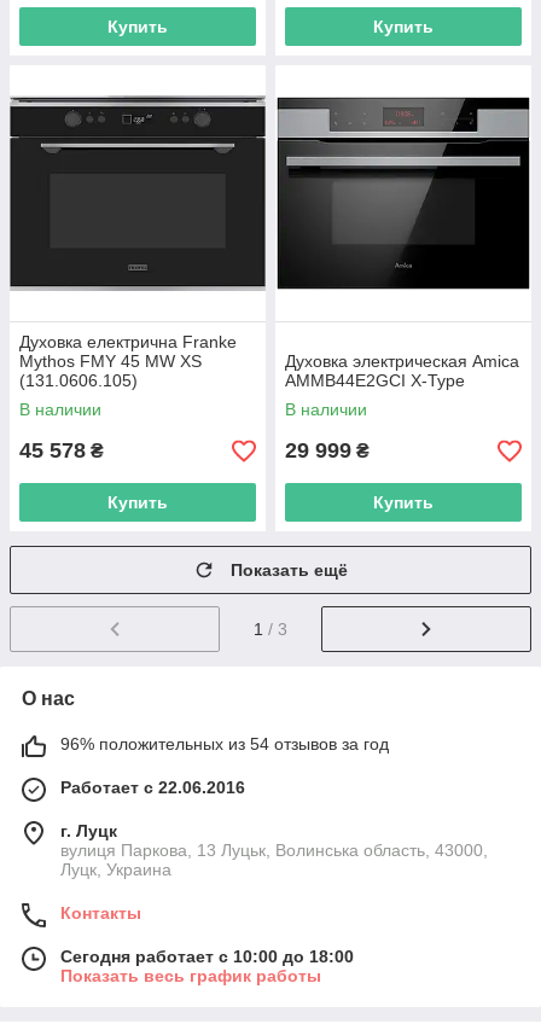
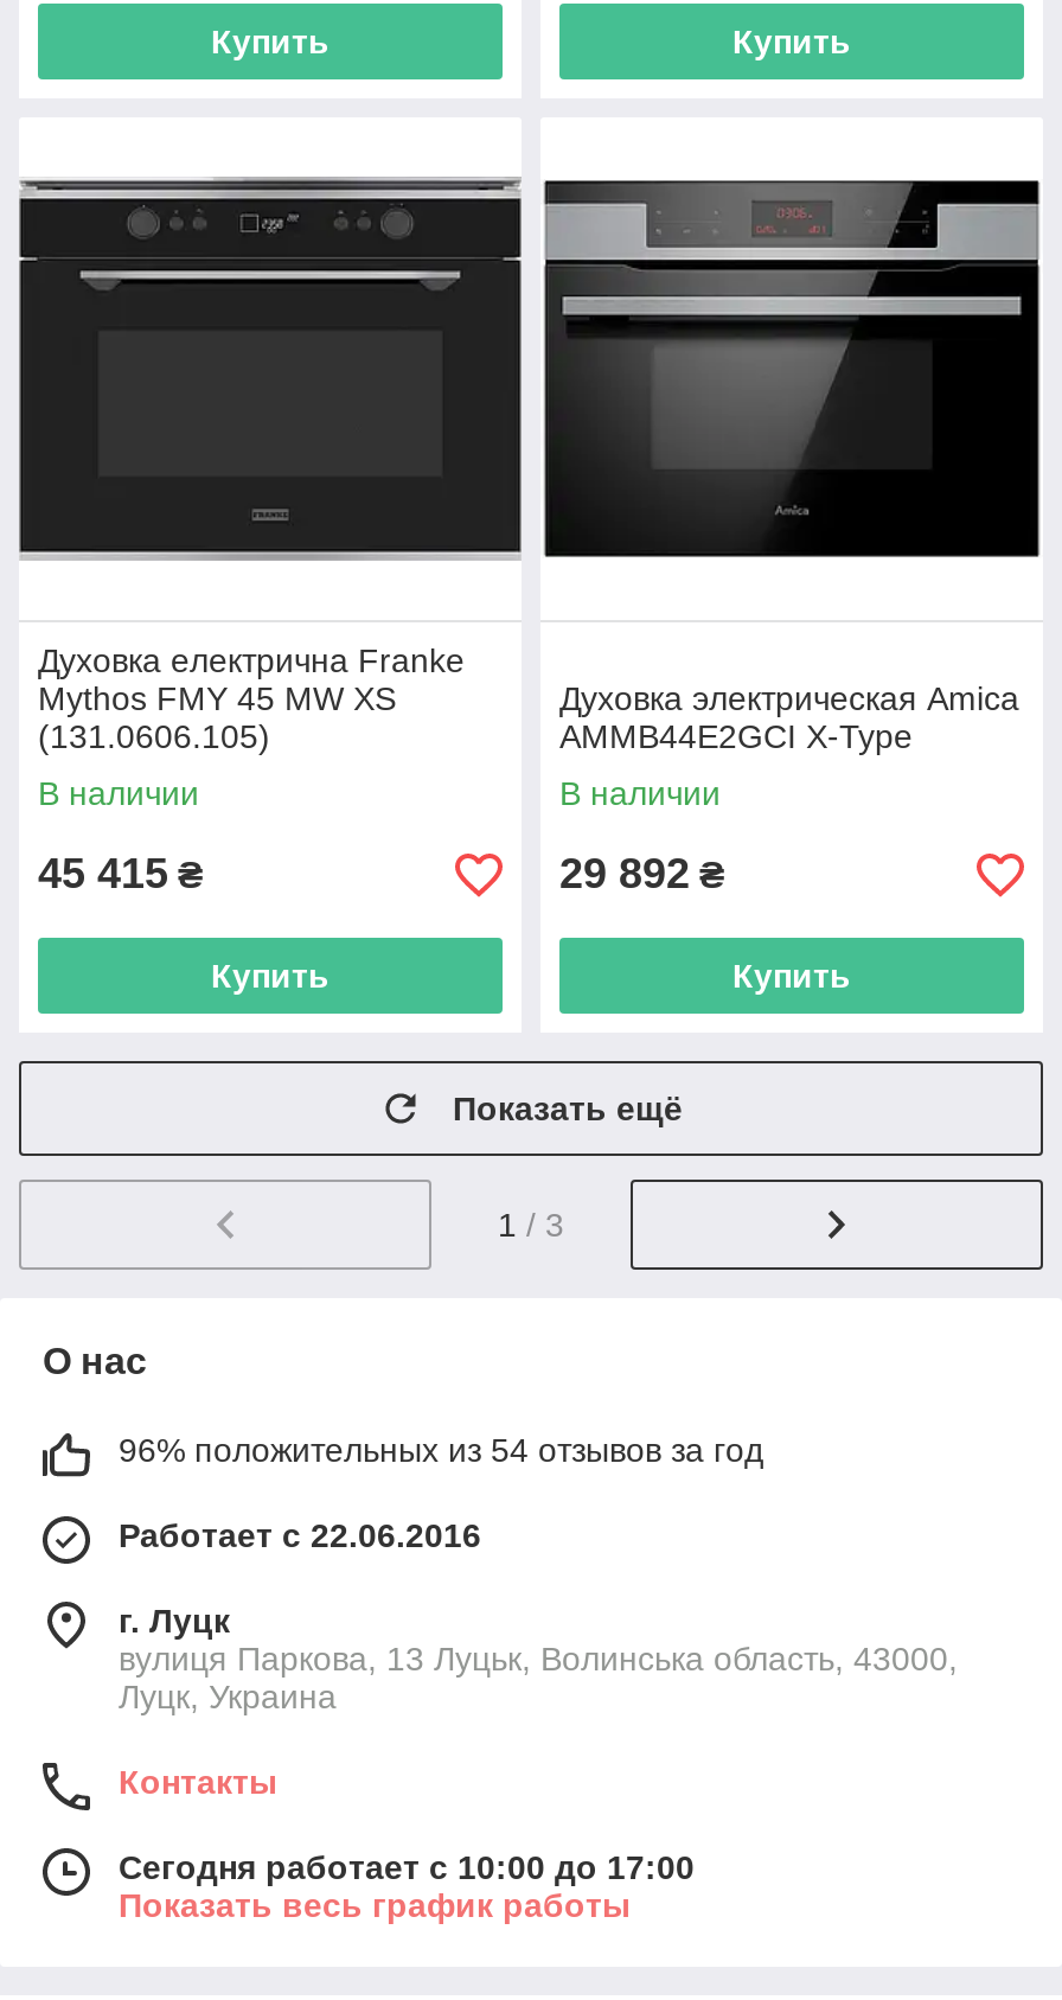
- 45 578 ₴
+ 45 415 ₴

- 29 999 ₴
+ 29 892 ₴

- Сегодня работает с 10:00 до 18:00
+ Сегодня работает с 10:00 до 17:00
